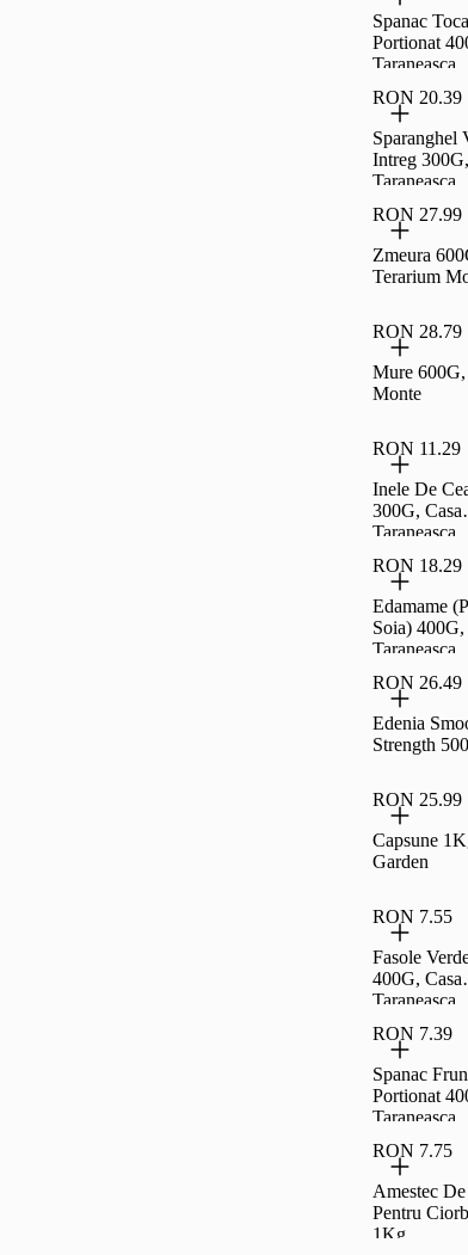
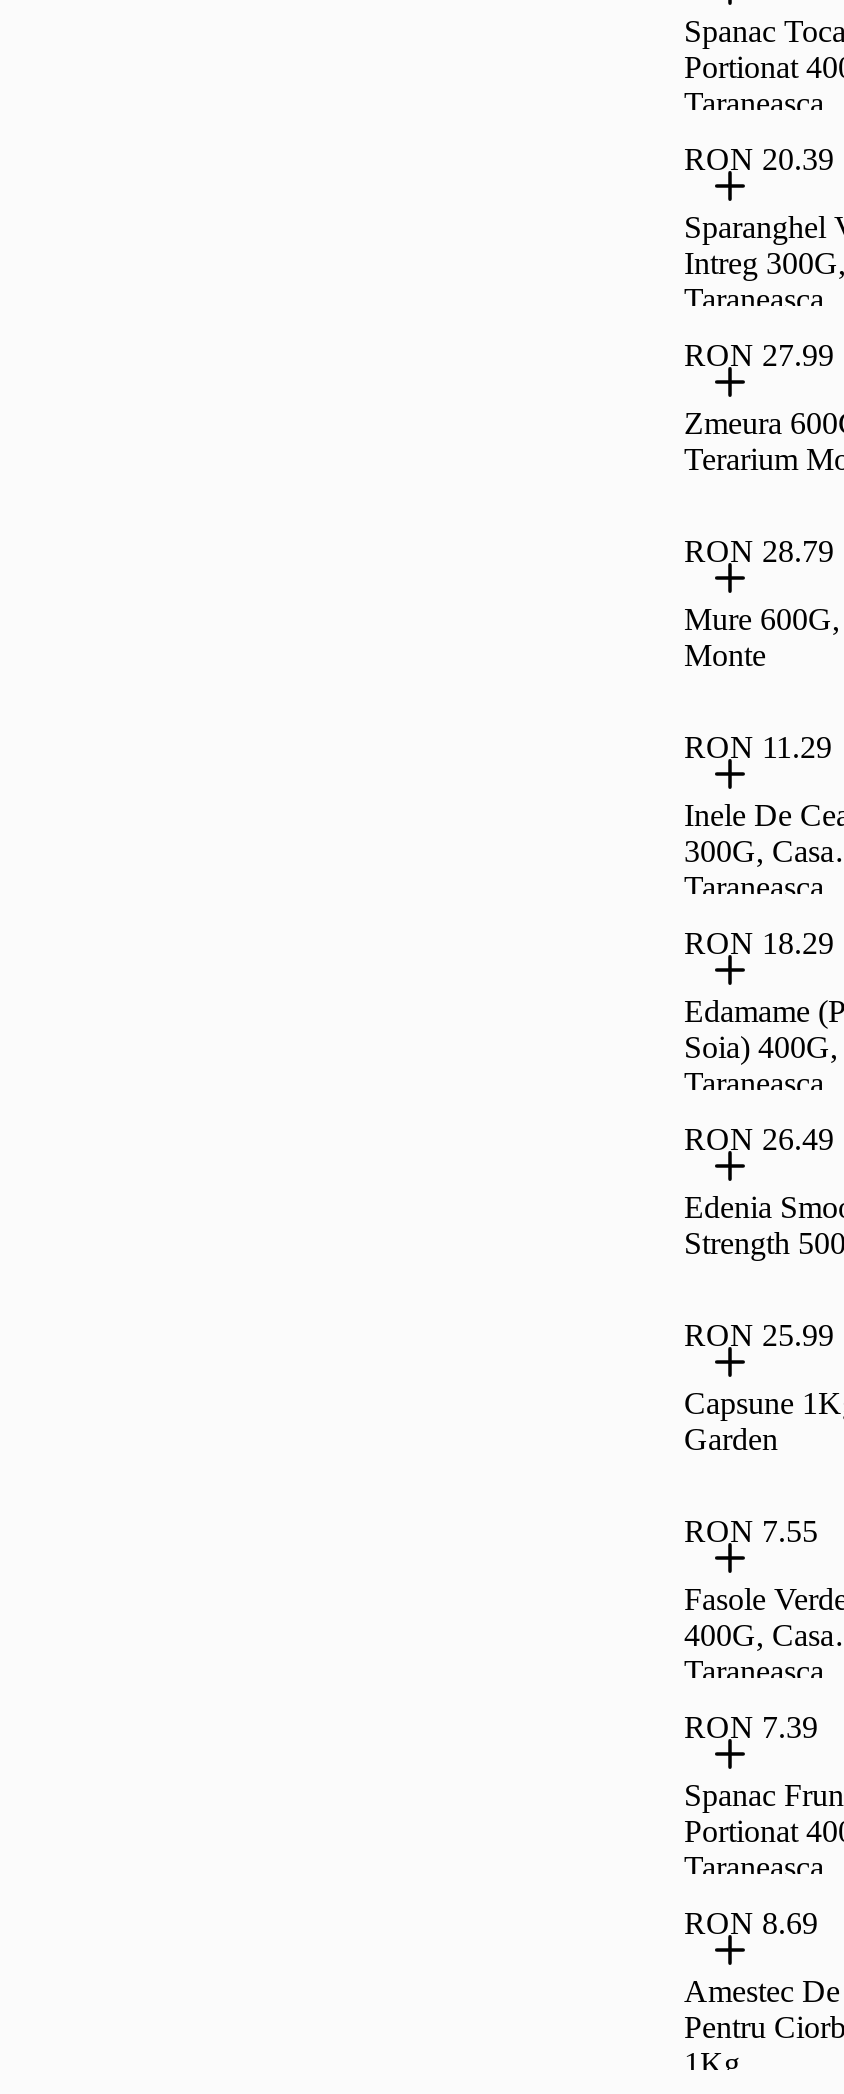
- RON 7.75
+ RON 8.69
